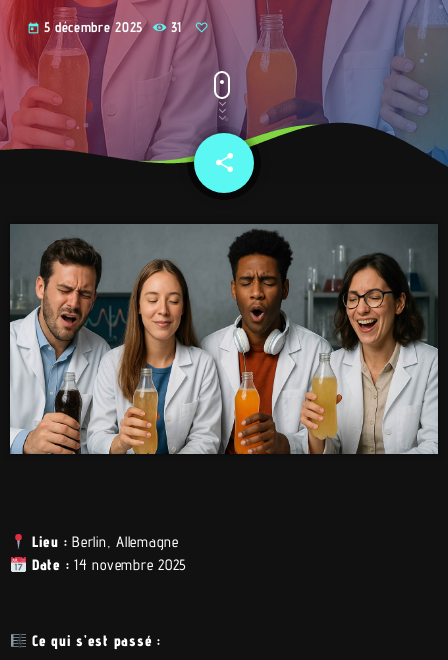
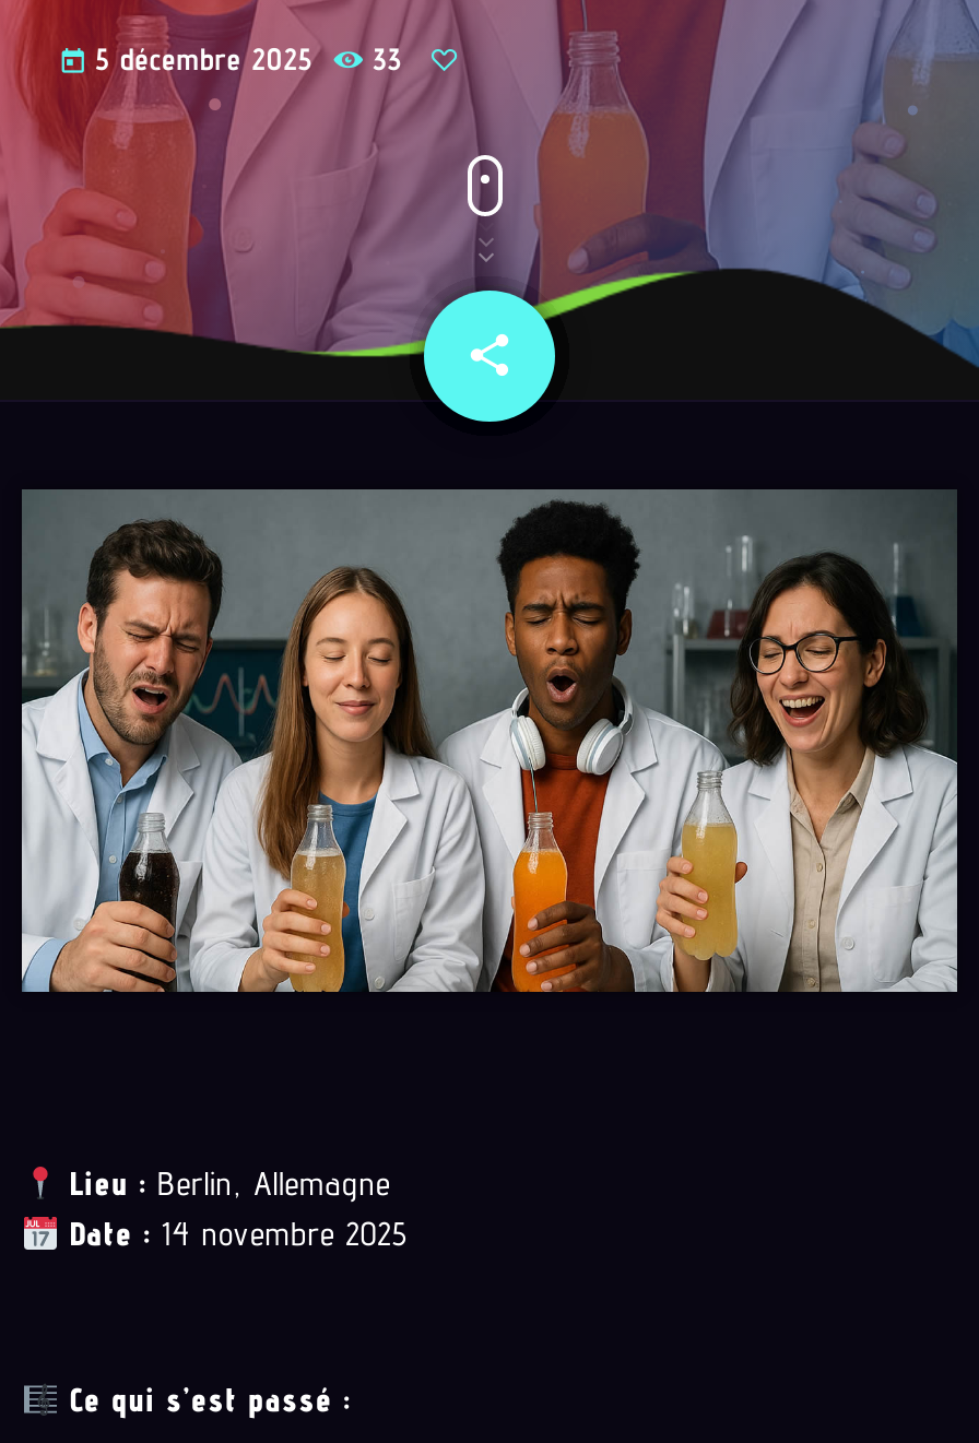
- 31
+ 33
